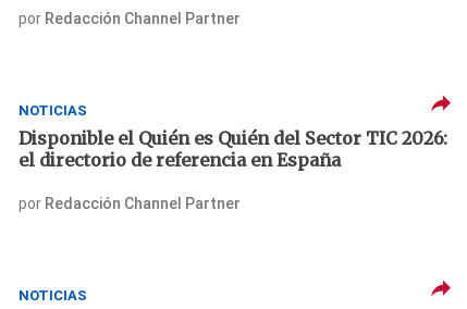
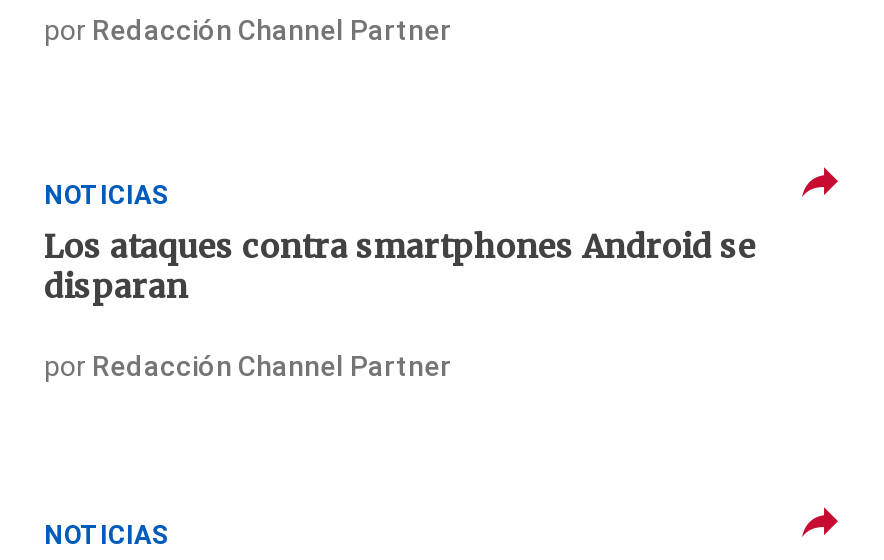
- Disponible el Quién es Quién del Sector TIC 2026:
- el directorio de referencia en España
+ Los ataques contra smartphones Android se
+ disparan
